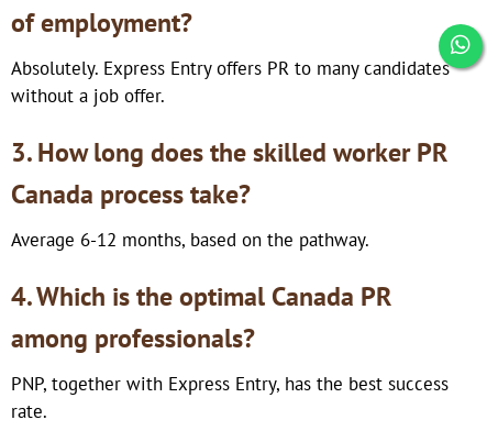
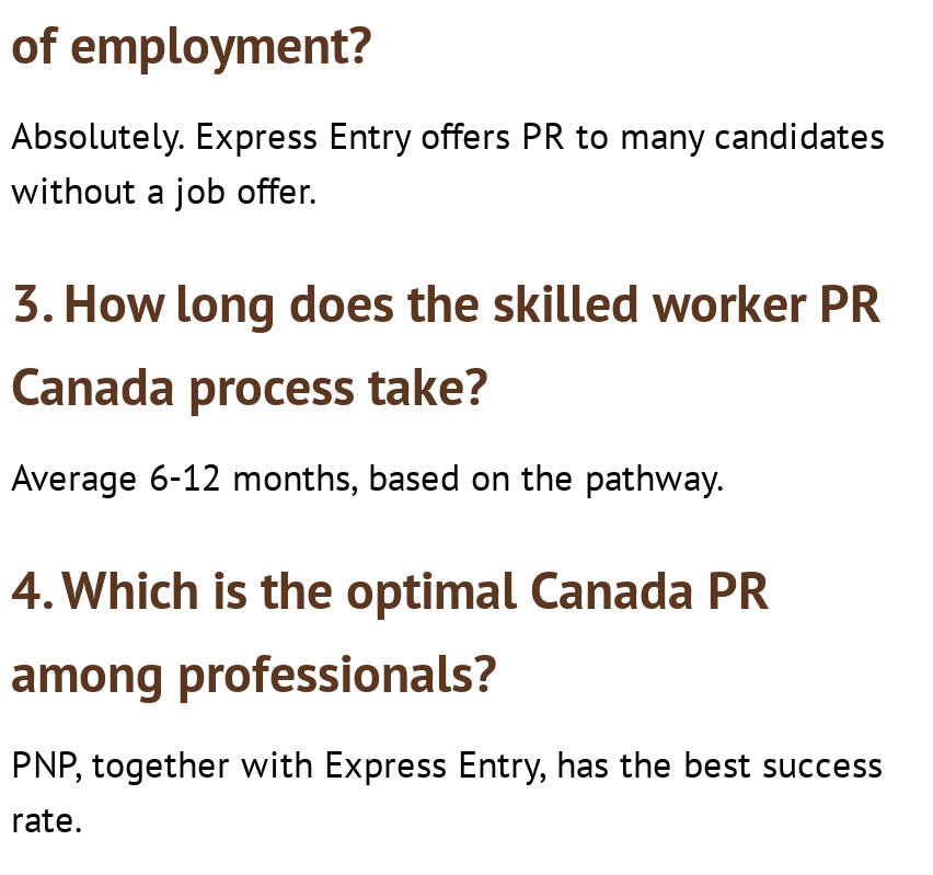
- [image]
